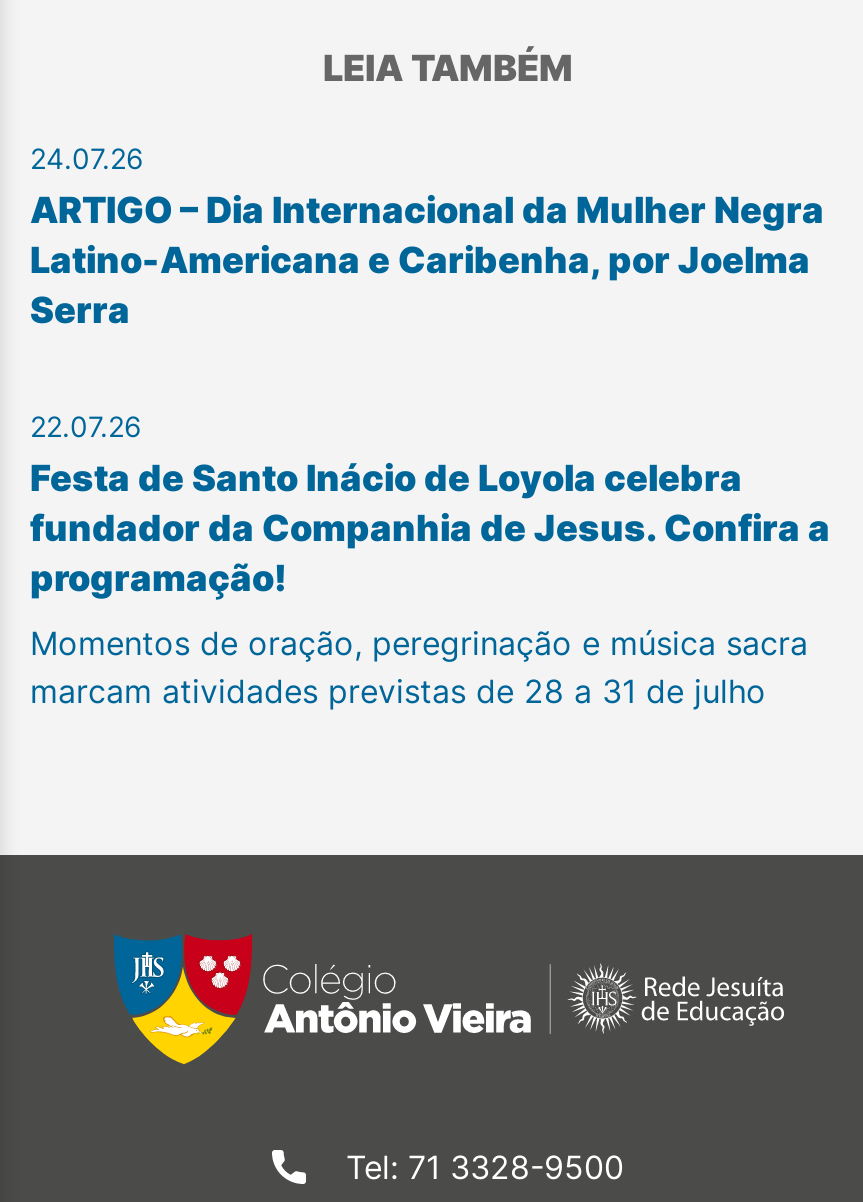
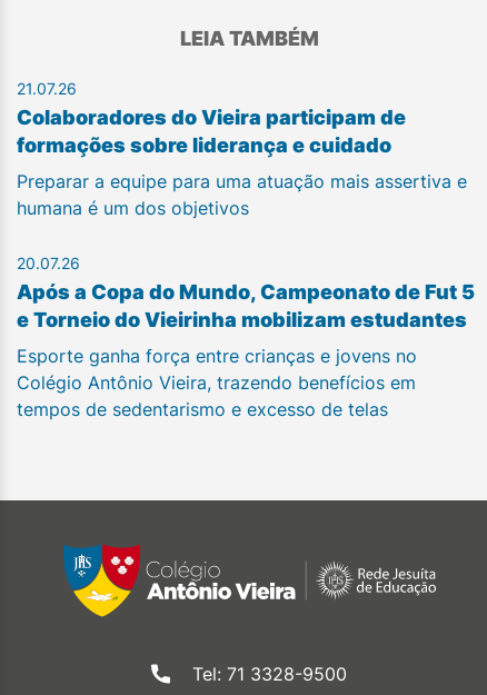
- 24.07.26
- ARTIGO – Dia Internacional da Mulher Negra
- Latino-Americana e Caribenha, por Joelma
- Serra
- 22.07.26
- Festa de Santo Inácio de Loyola celebra
- fundador da Companhia de Jesus. Confira a
- programação!
- Momentos de oração, peregrinação e música sacra
- marcam atividades previstas de 28 a 31 de julho
+ 21.07.26
+ Colaboradores do Vieira participam de
+ formações sobre liderança e cuidado
+ Preparar a equipe para uma atuação mais assertiva e
+ humana é um dos objetivos
+ 20.07.26
+ Após a Copa do Mundo, Campeonato de Fut 5
+ e Torneio do Vieirinha mobilizam estudantes
+ Esporte ganha força entre crianças e jovens no
+ Colégio Antônio Vieira, trazendo benefícios em
+ tempos de sedentarismo e excesso de telas
